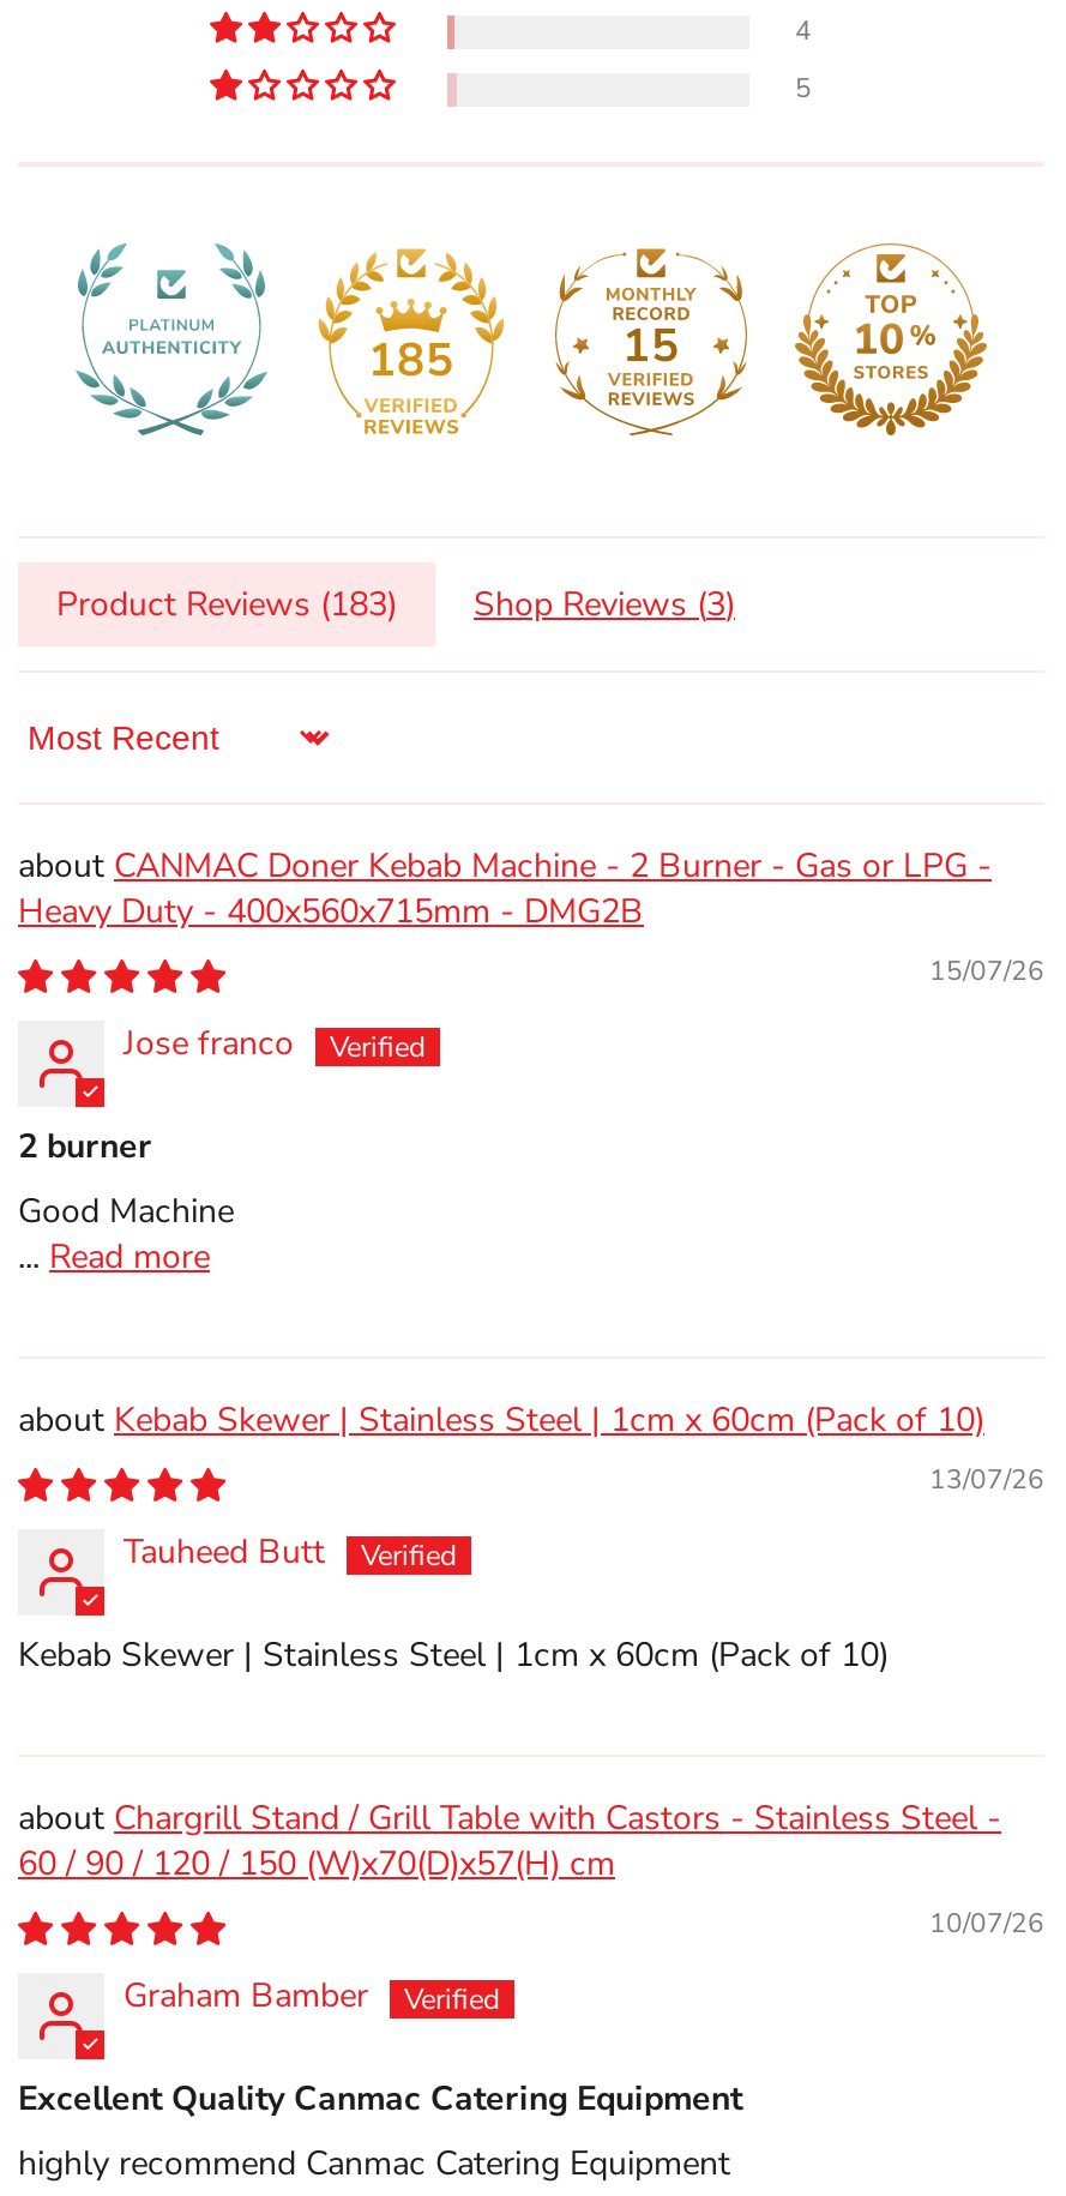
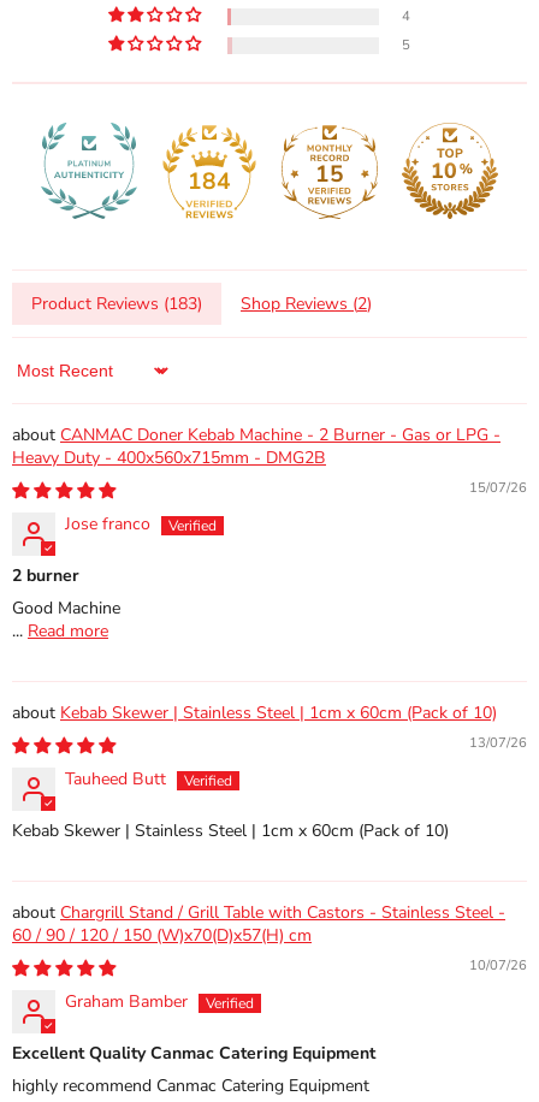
- 185
+ 184

- Product Reviews (183) Shop Reviews (3)
+ Product Reviews (183) Shop Reviews (2)
